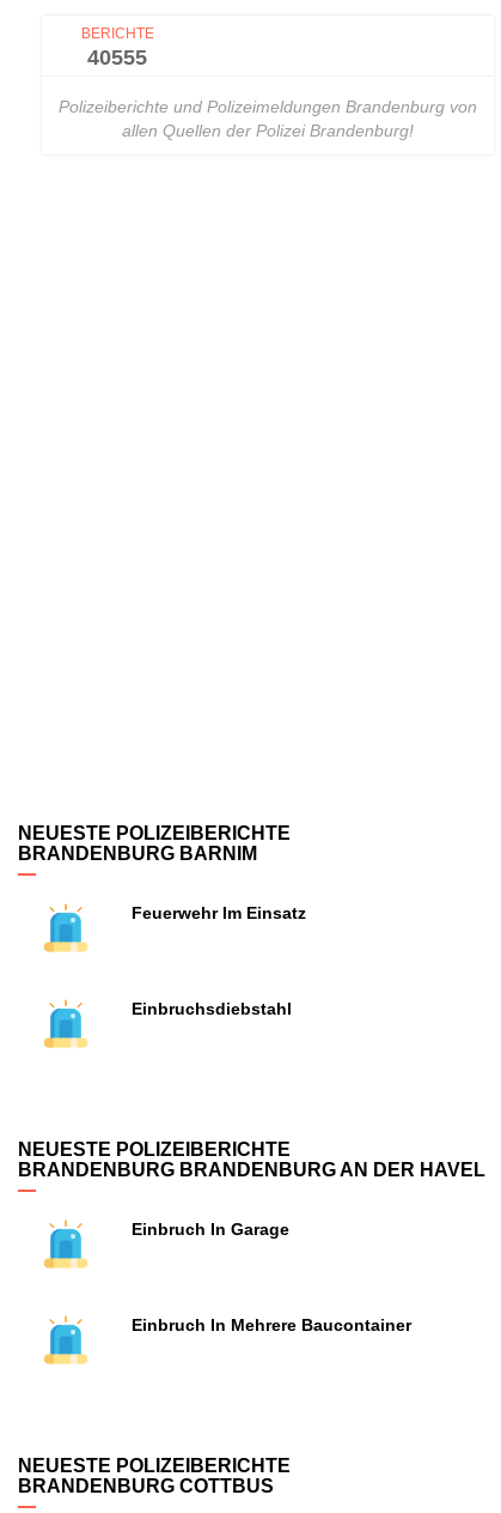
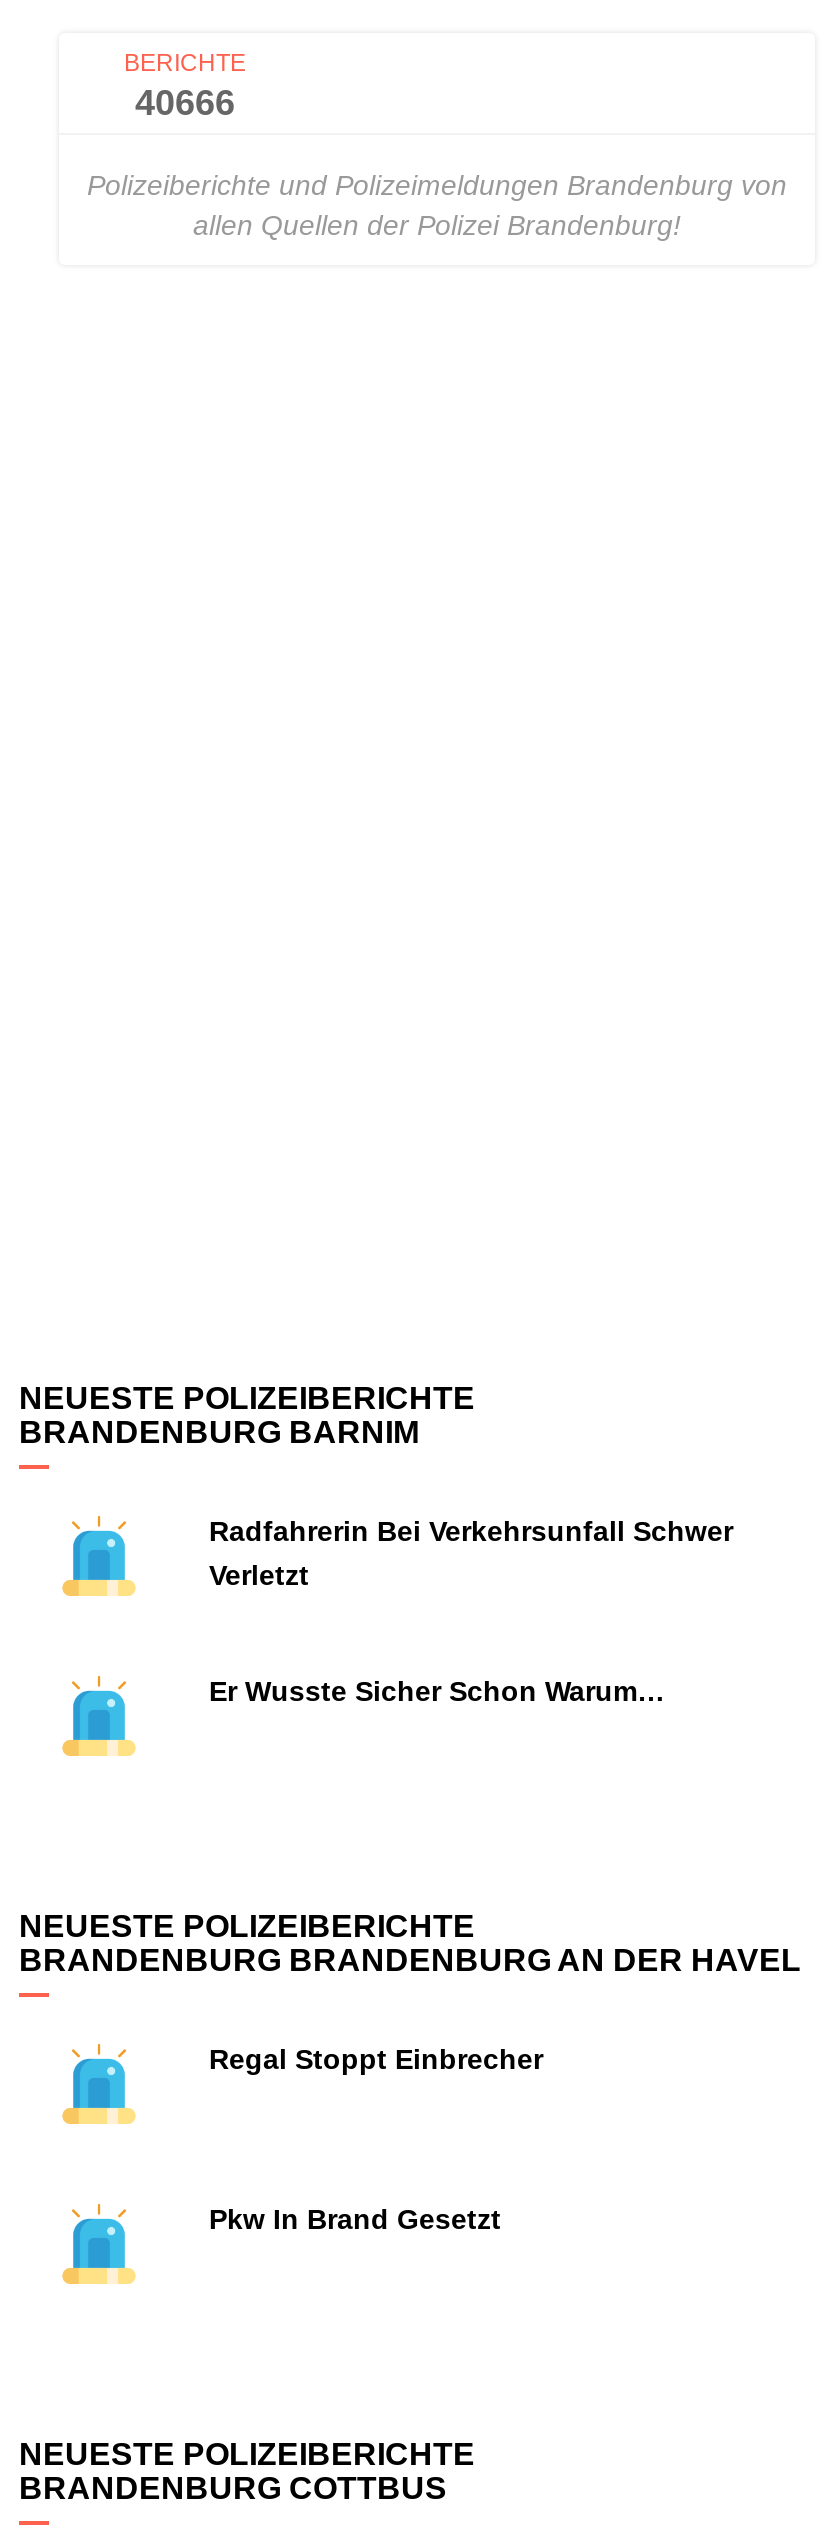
- 40555
+ 40666

- Feuerwehr Im Einsatz
+ Radfahrerin Bei Verkehrsunfall Schwer
+ Verletzt

- Einbruchsdiebstahl
+ Er Wusste Sicher Schon Warum…

- Einbruch In Garage
+ Regal Stoppt Einbrecher

- Einbruch In Mehrere Baucontainer
+ Pkw In Brand Gesetzt
